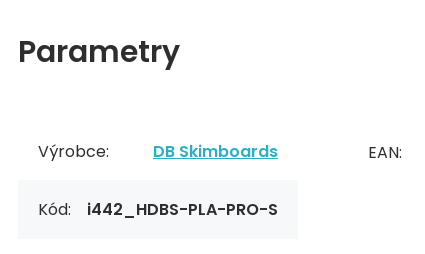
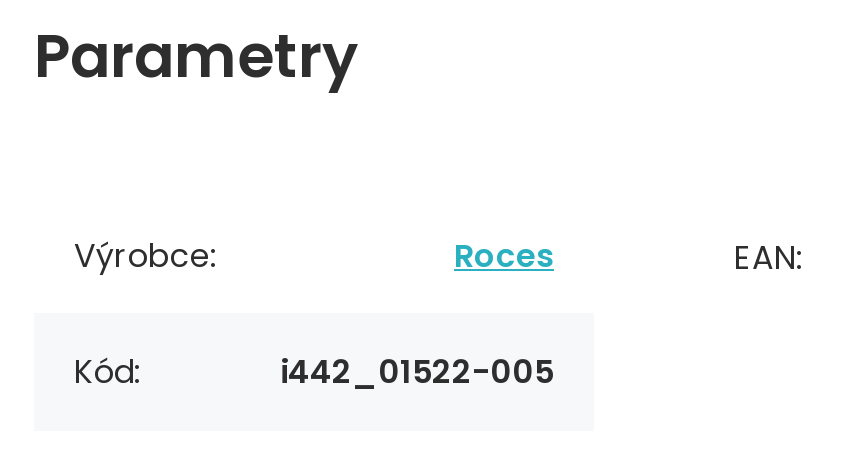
- DB Skimboards
+ Roces

- i442_HDBS-PLA-PRO-S
+ i442_01522-005
